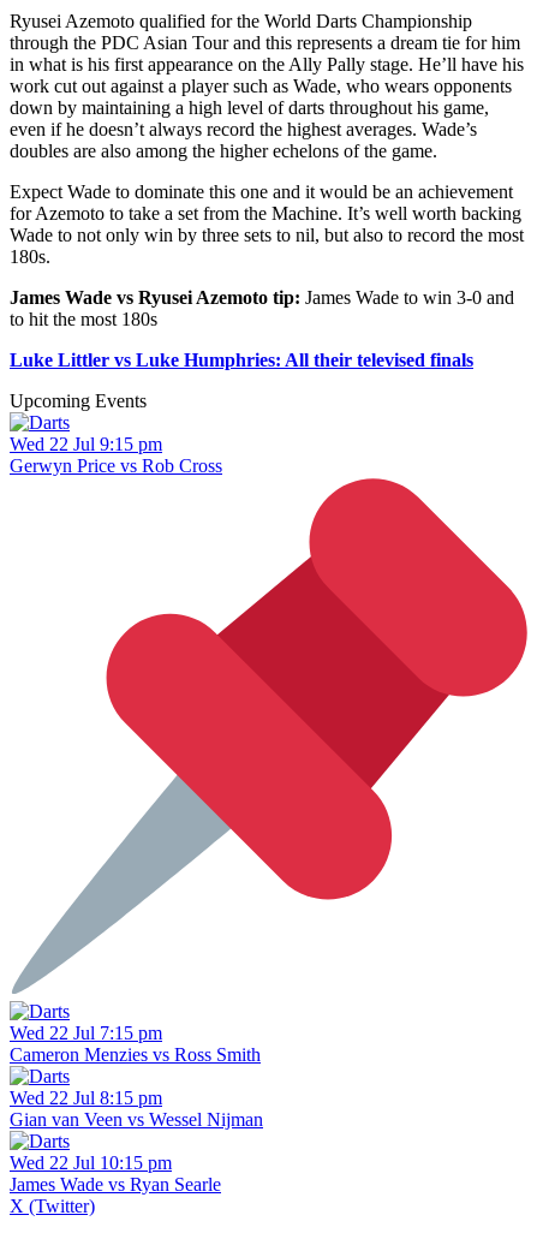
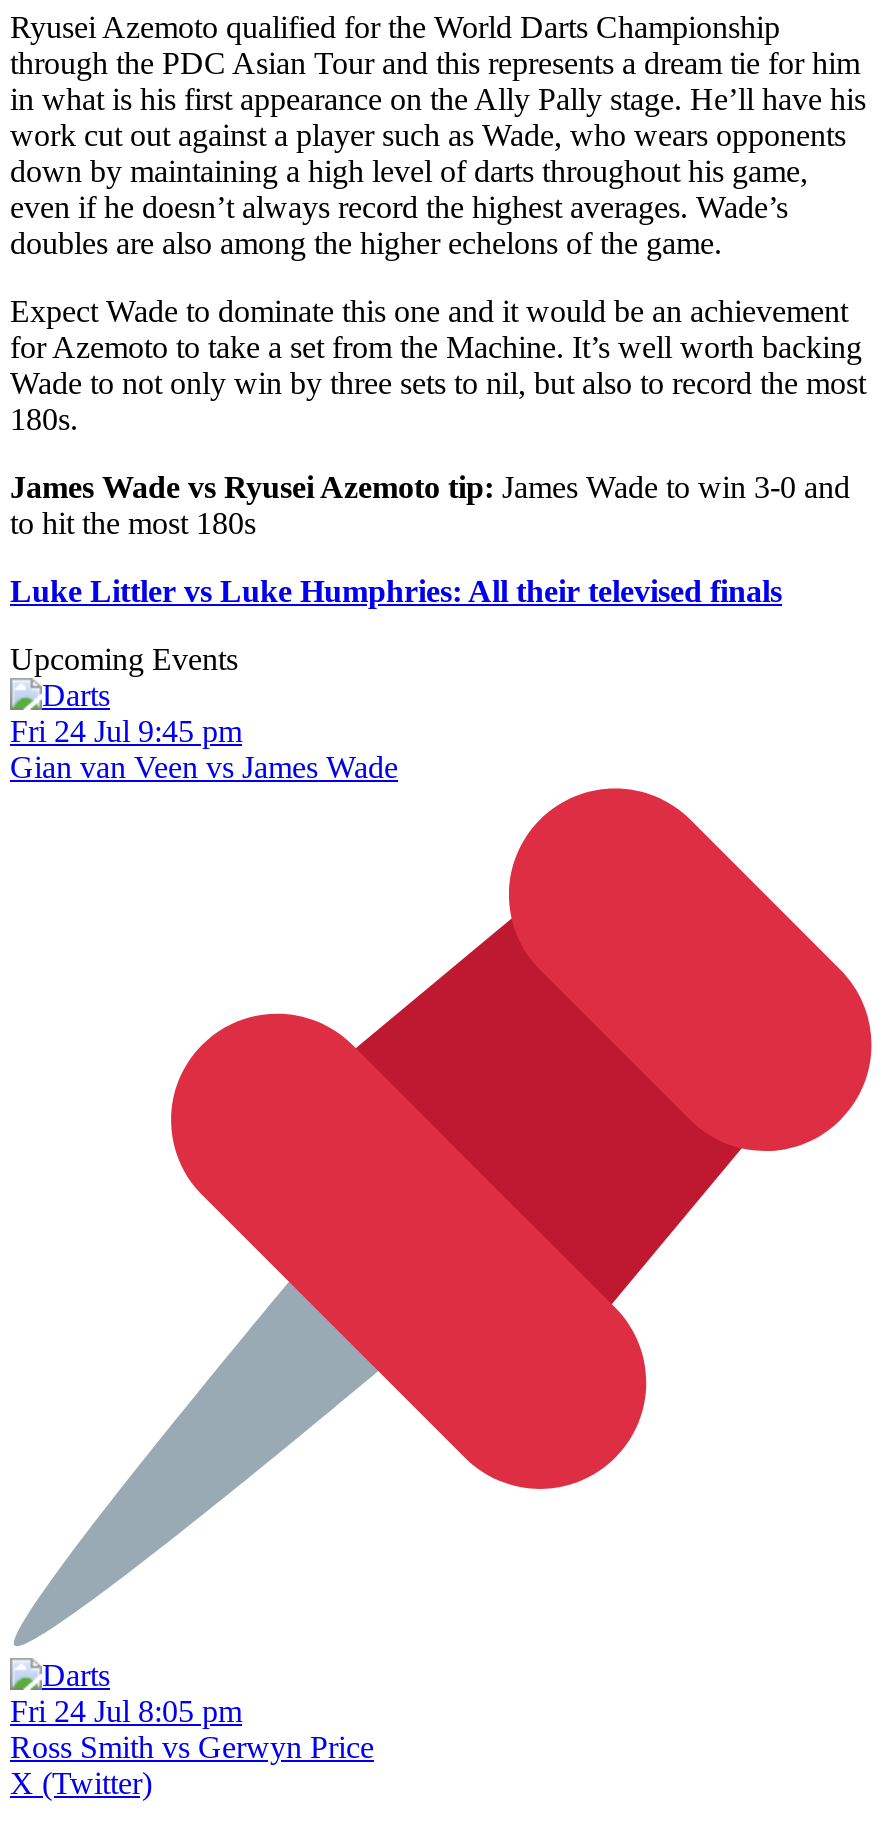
- Wed 22 Jul 9:15 pm
- Gerwyn Price vs Rob Cross
+ Fri 24 Jul 9:45 pm
+ Gian van Veen vs James Wade

- Wed 22 Jul 7:15 pm
- Cameron Menzies vs Ross Smith
- Wed 22 Jul 8:15 pm
- Gian van Veen vs Wessel Nijman
- Wed 22 Jul 10:15 pm
- James Wade vs Ryan Searle
+ Fri 24 Jul 8:05 pm
+ Ross Smith vs Gerwyn Price
